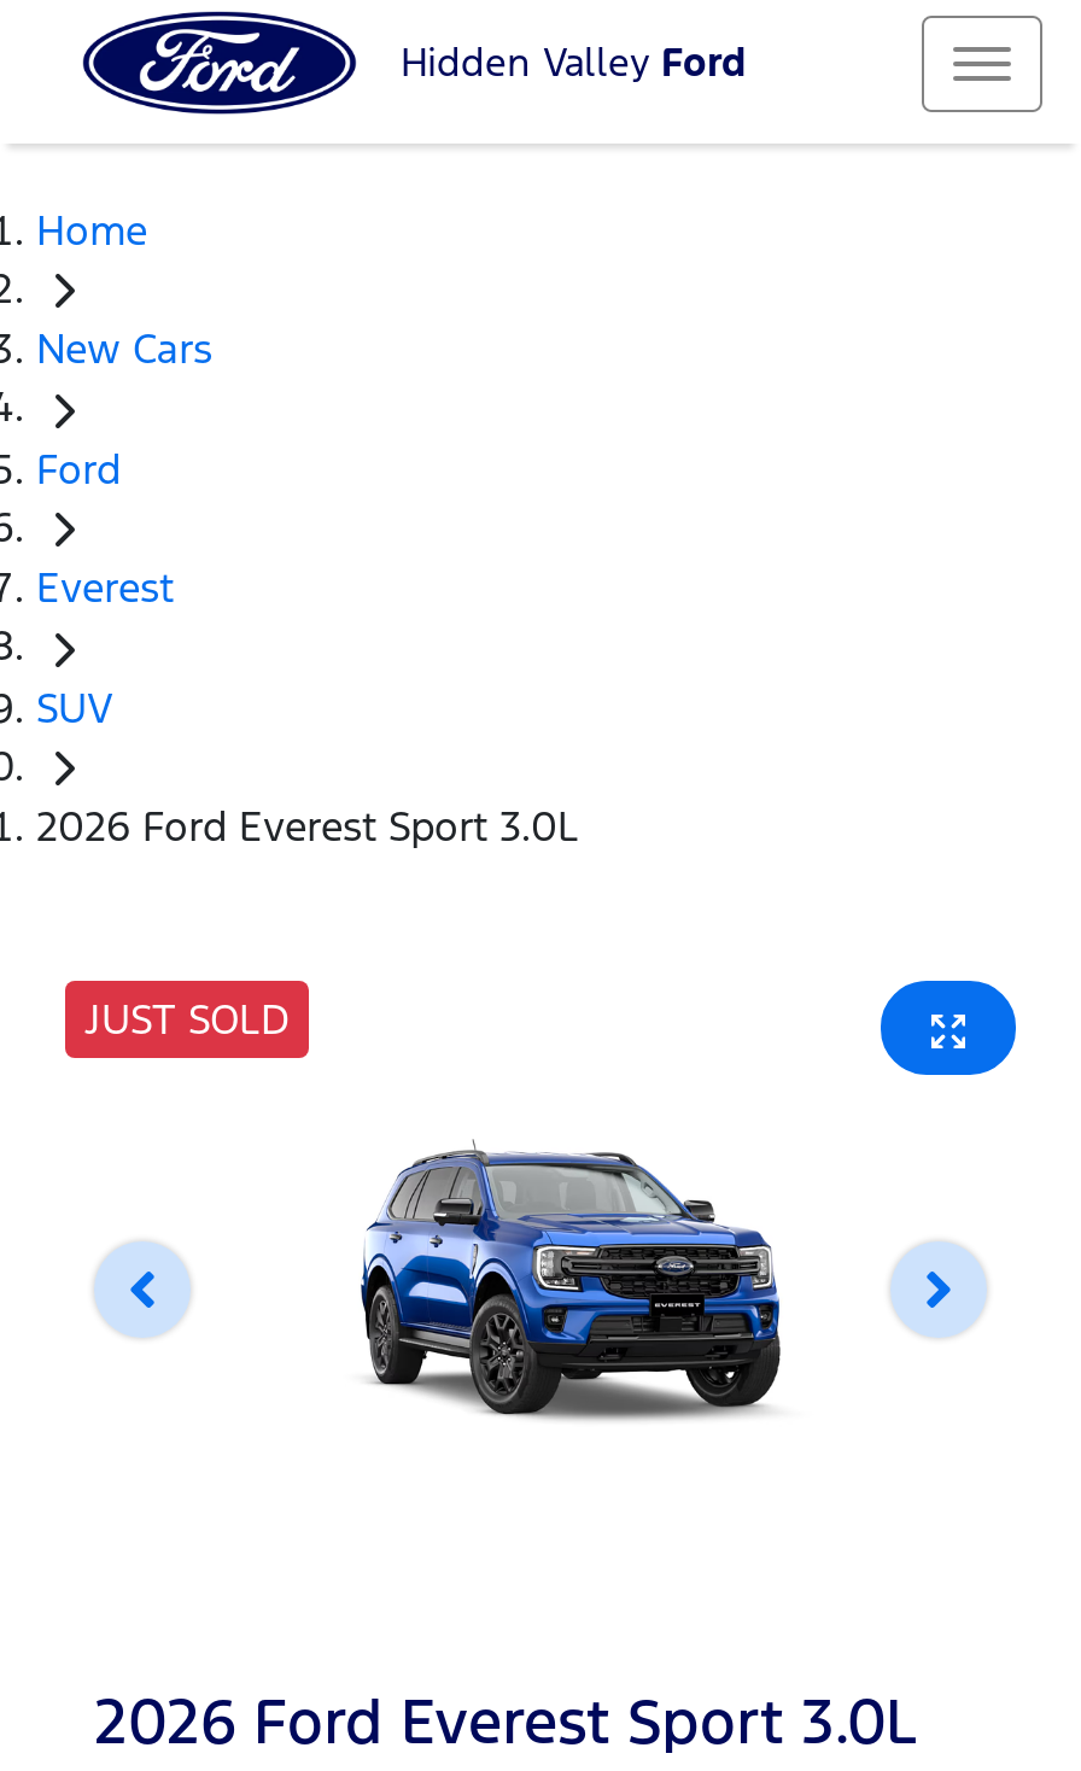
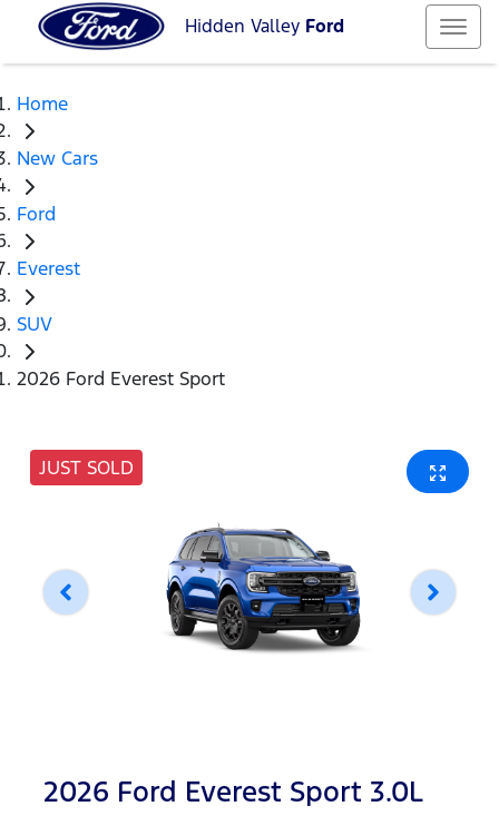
- 2026 Ford Everest Sport 3.0L
+ 2026 Ford Everest Sport
